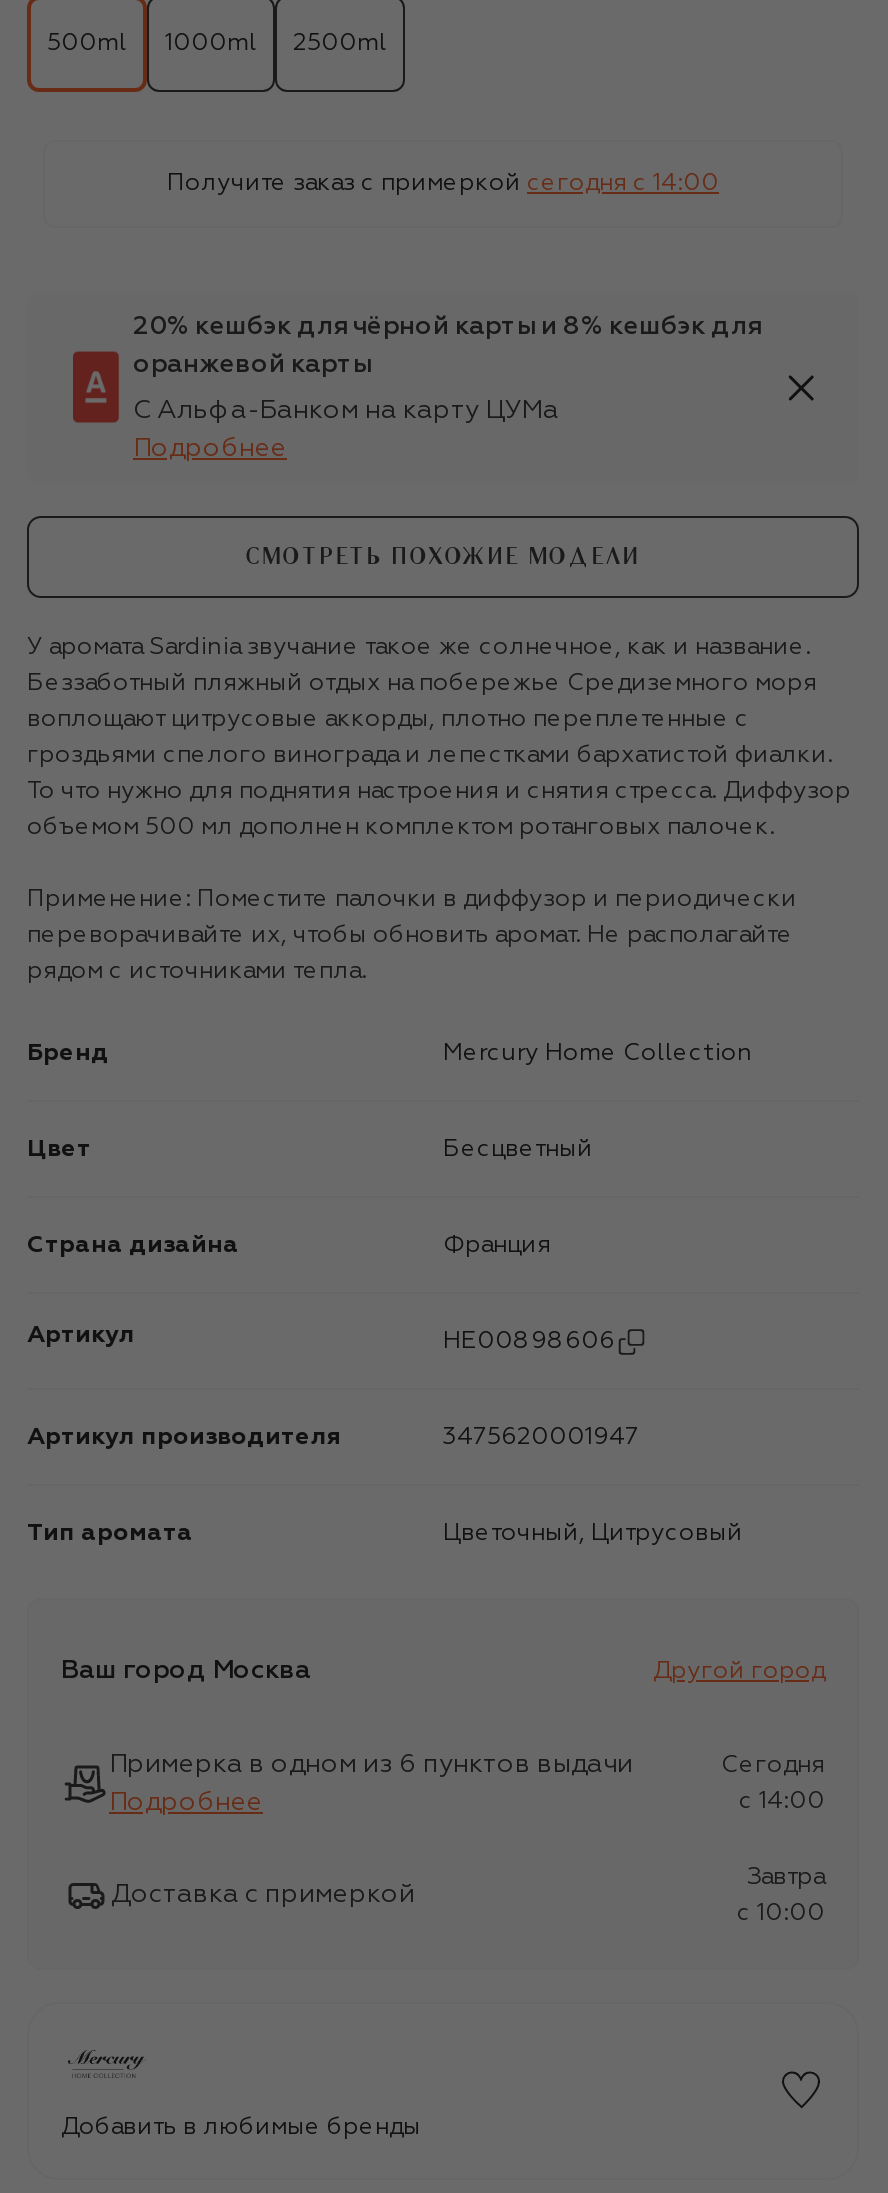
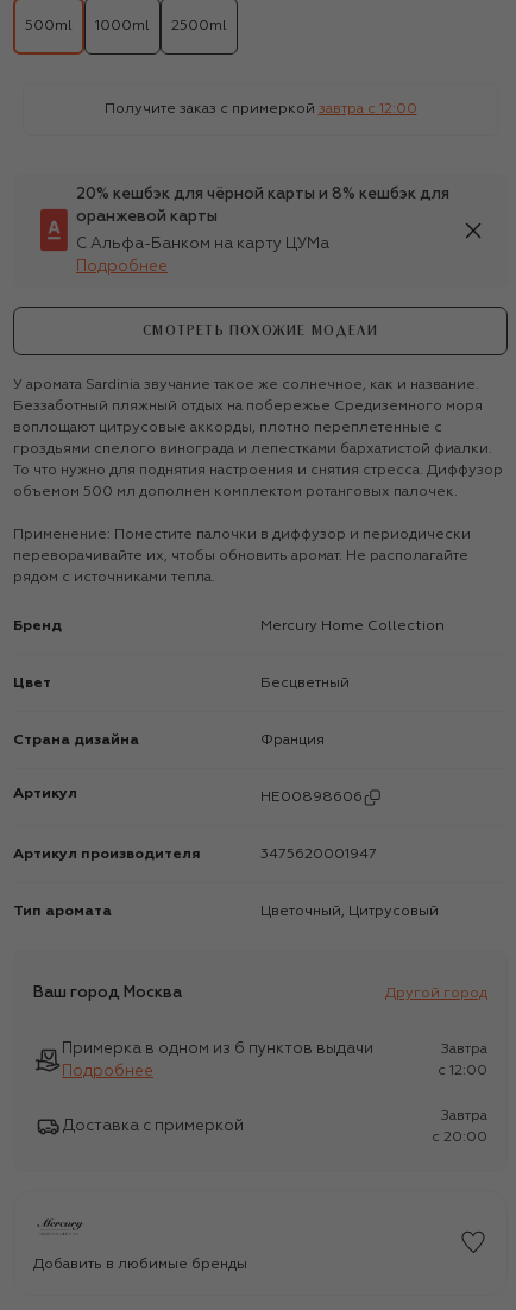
- Получите заказ с примеркой сегодня c 14:00
+ Получите заказ с примеркой завтра c 12:00

- Сегодня
+ Завтра

- c 14:00
+ c 12:00

- c 10:00
+ c 20:00
